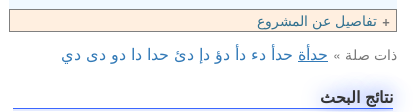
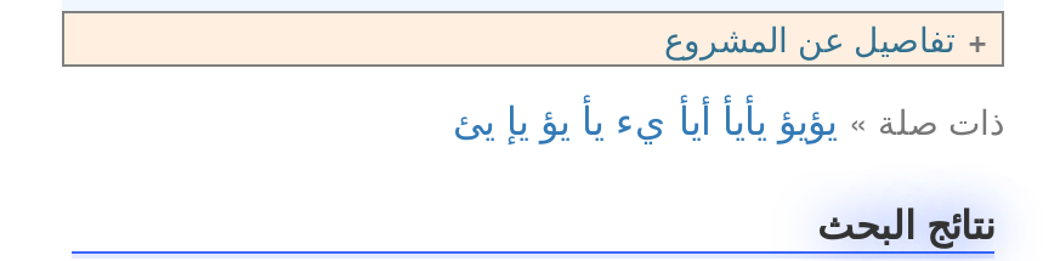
- ذات صلة » حدأة حدأ دء دأ دؤ دإ دئ حدا دا دو دى دي
+ ذات صلة » يؤيؤ يأيأ أيأ يء يأ يؤ يإ يئ
